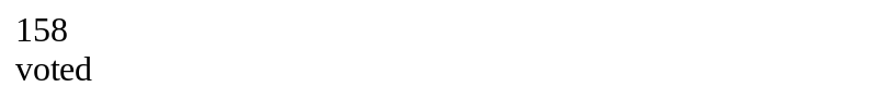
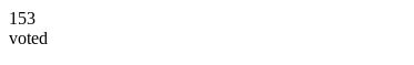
- 158
+ 153
